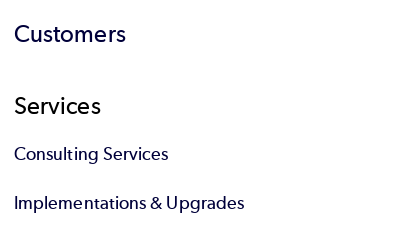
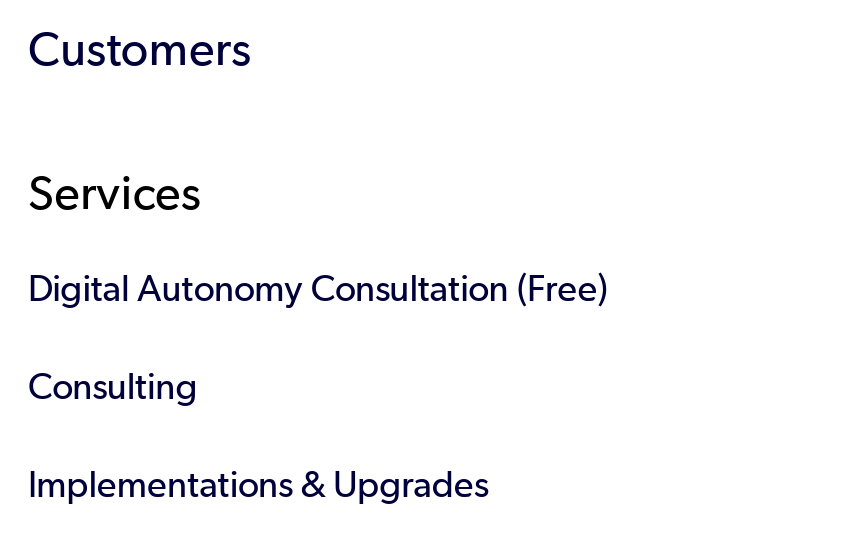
- Consulting Services
+ Digital Autonomy Consultation (Free)
+ Consulting
